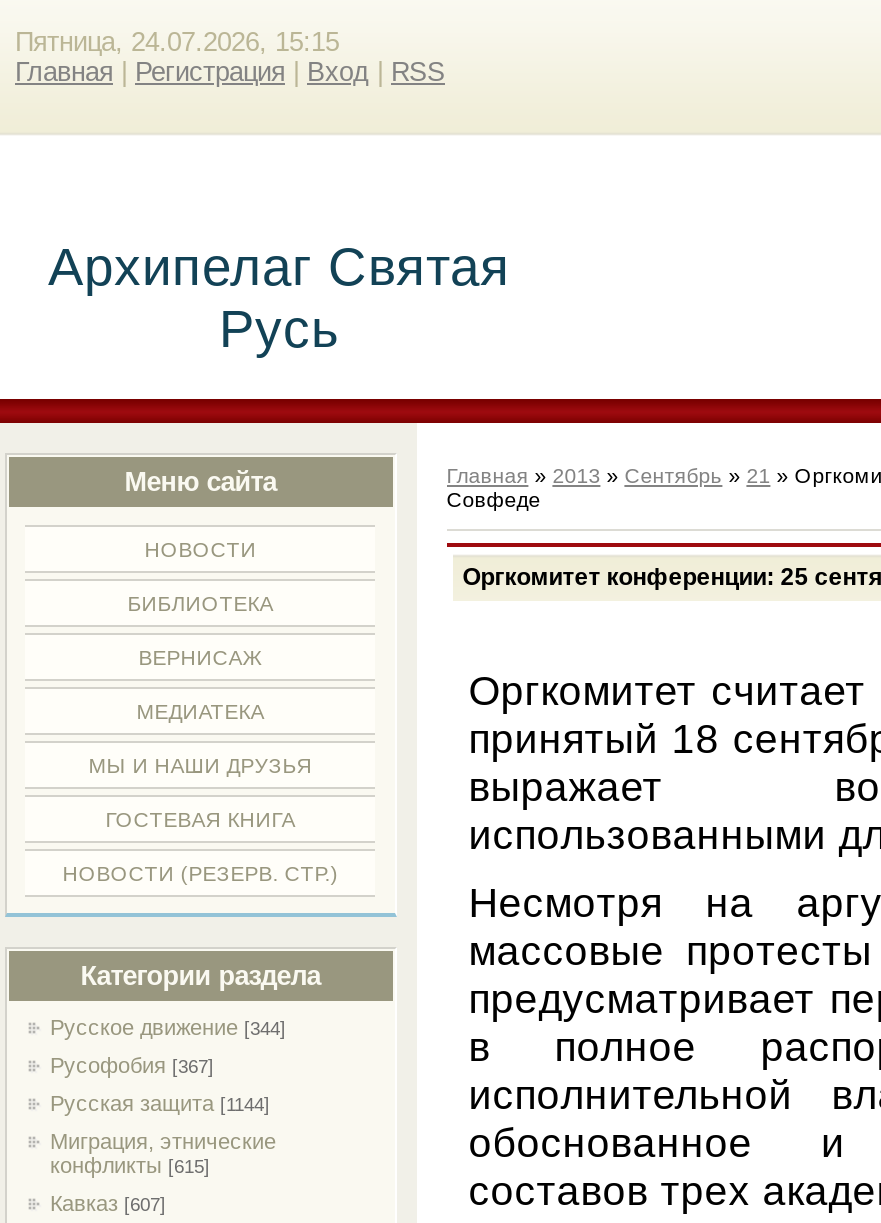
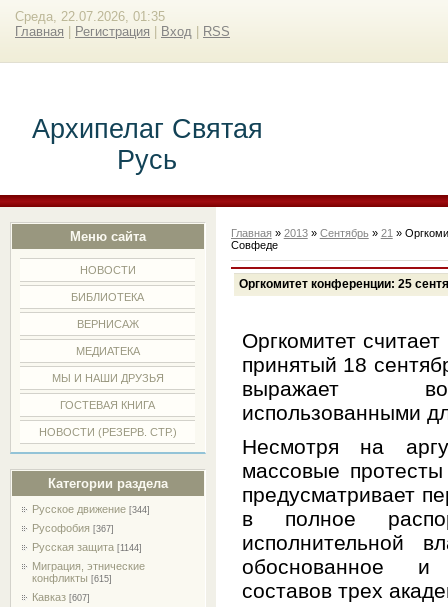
- Пятница, 24.07.2026, 15:15
+ Среда, 22.07.2026, 01:35
